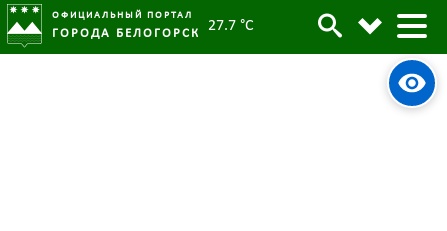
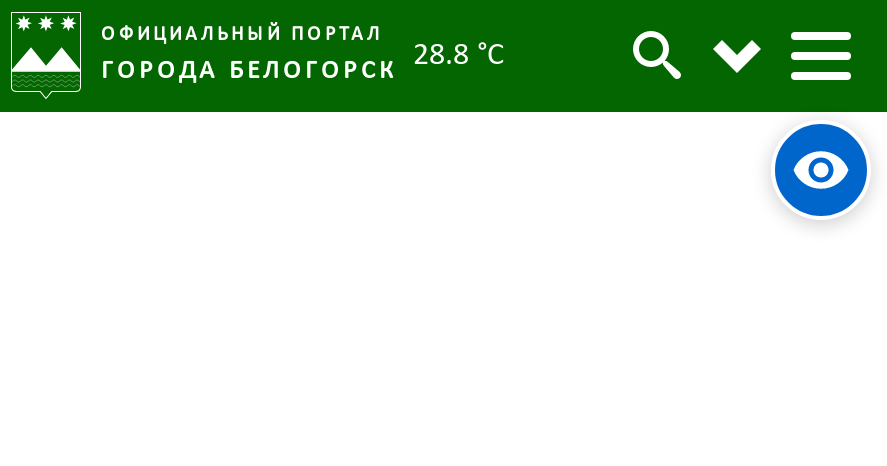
- ГОРОДА БЕЛОГОРСК 27.7 °C
+ ГОРОДА БЕЛОГОРСК 28.8 °C
